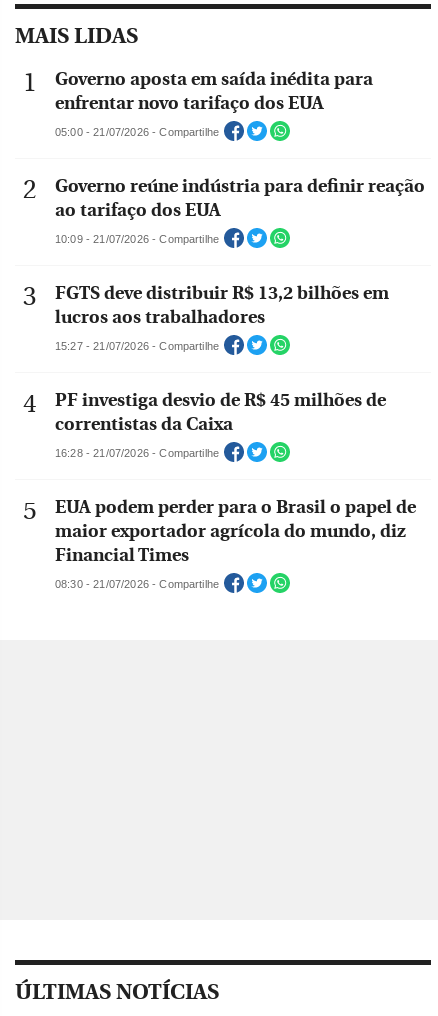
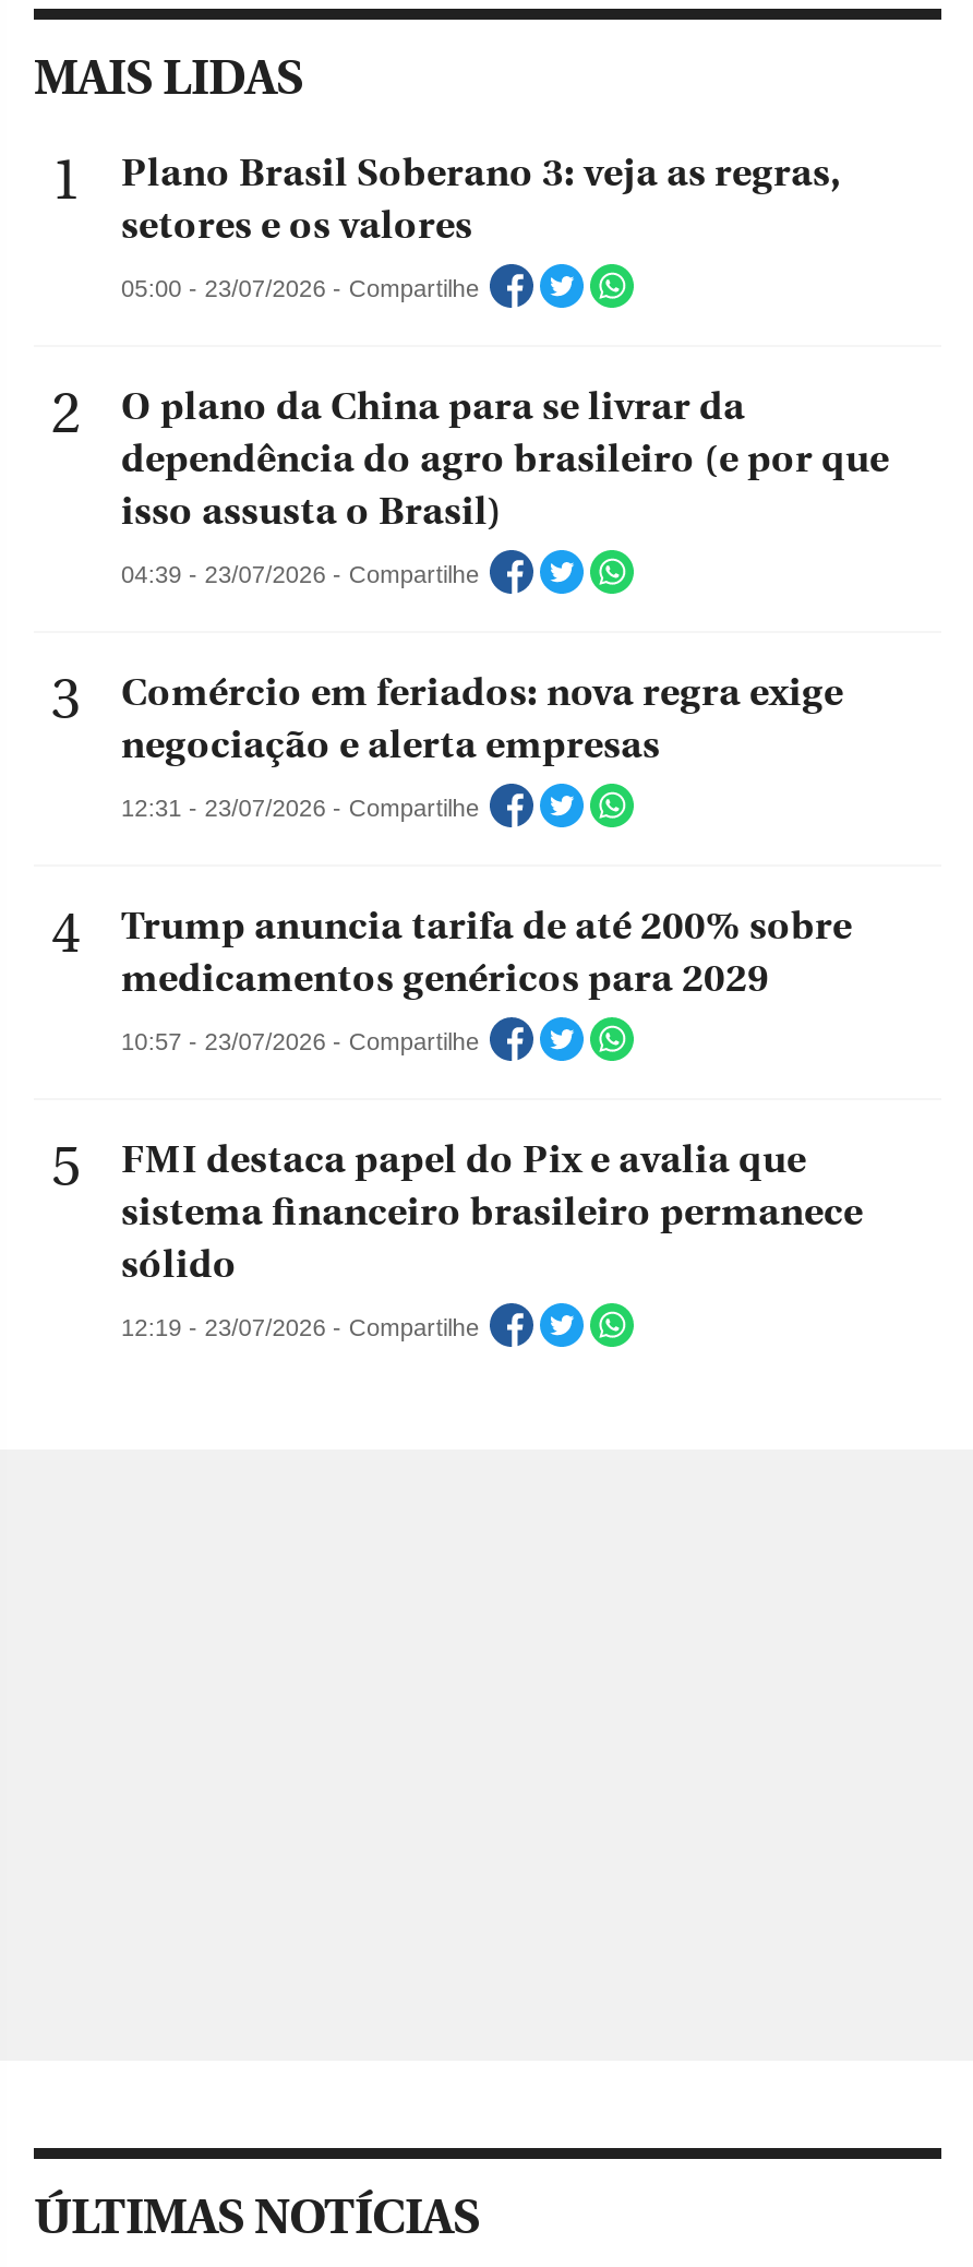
- Governo aposta em saída inédita para
- enfrentar novo tarifaço dos EUA
+ Plano Brasil Soberano 3: veja as regras,
+ setores e os valores

- 05:00 - 21/07/2026 - Compartilhe
+ 05:00 - 23/07/2026 - Compartilhe

- Governo reúne indústria para definir reação
- ao tarifaço dos EUA
+ O plano da China para se livrar da
+ dependência do agro brasileiro (e por que
+ isso assusta o Brasil)

- 10:09 - 21/07/2026 - Compartilhe
+ 04:39 - 23/07/2026 - Compartilhe

- FGTS deve distribuir R$ 13,2 bilhões em
- lucros aos trabalhadores
+ Comércio em feriados: nova regra exige
+ negociação e alerta empresas

- 15:27 - 21/07/2026 - Compartilhe
+ 12:31 - 23/07/2026 - Compartilhe

- PF investiga desvio de R$ 45 milhões de
- correntistas da Caixa
+ Trump anuncia tarifa de até 200% sobre
+ medicamentos genéricos para 2029

- 16:28 - 21/07/2026 - Compartilhe
+ 10:57 - 23/07/2026 - Compartilhe

- EUA podem perder para o Brasil o papel de
- maior exportador agrícola do mundo, diz
- Financial Times
+ FMI destaca papel do Pix e avalia que
+ sistema financeiro brasileiro permanece
+ sólido

- 08:30 - 21/07/2026 - Compartilhe
+ 12:19 - 23/07/2026 - Compartilhe
